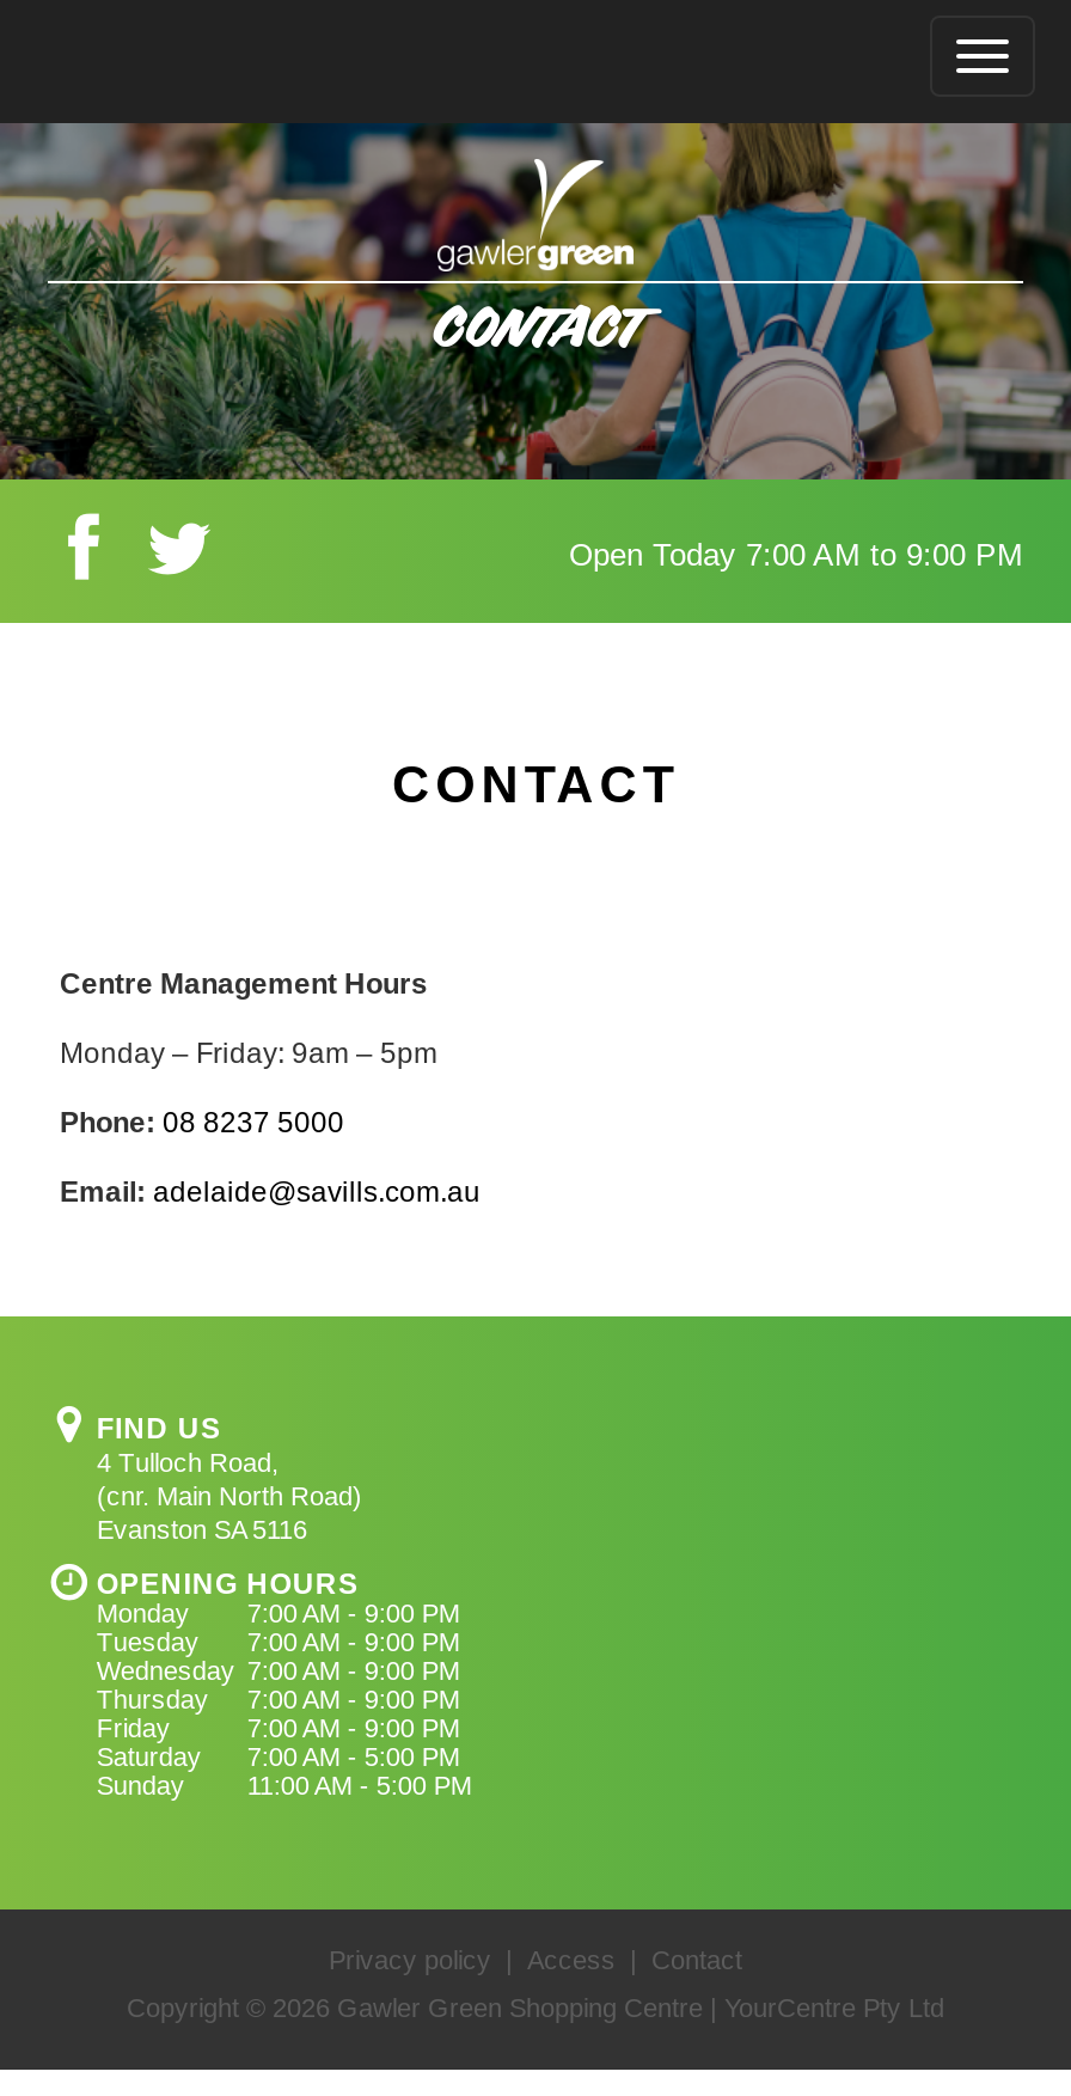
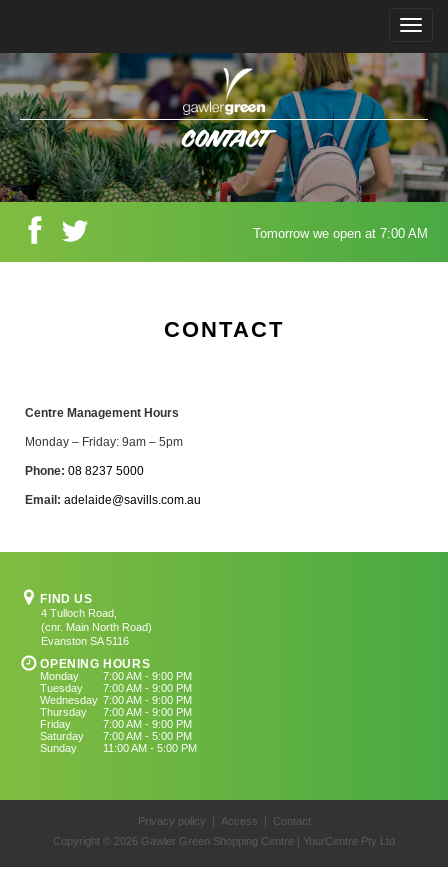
- Open Today 7:00 AM to 9:00 PM
+ Tomorrow we open at 7:00 AM
